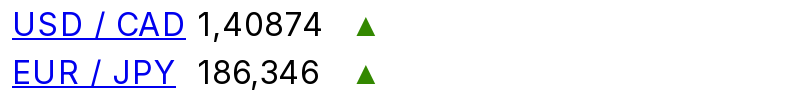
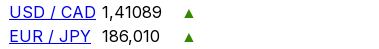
- USD / CAD 1,40874
+ USD / CAD 1,41089

- EUR / JPY 186,346
+ EUR / JPY 186,010
